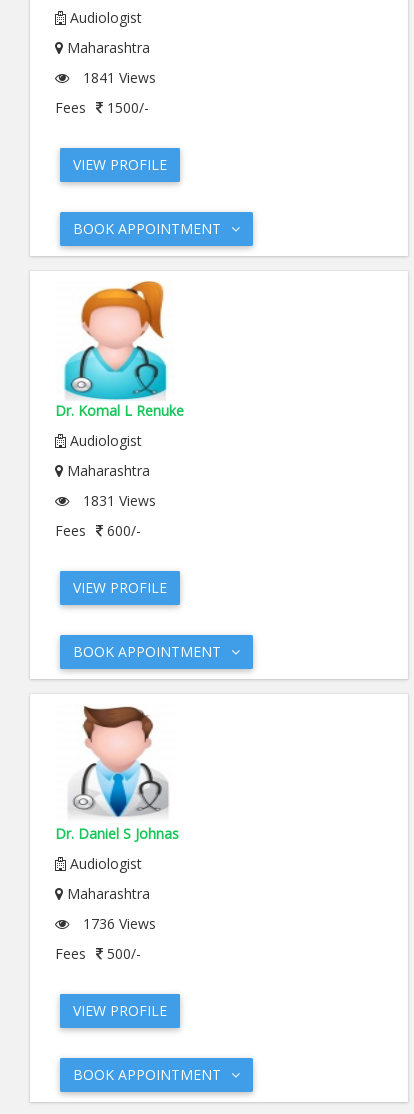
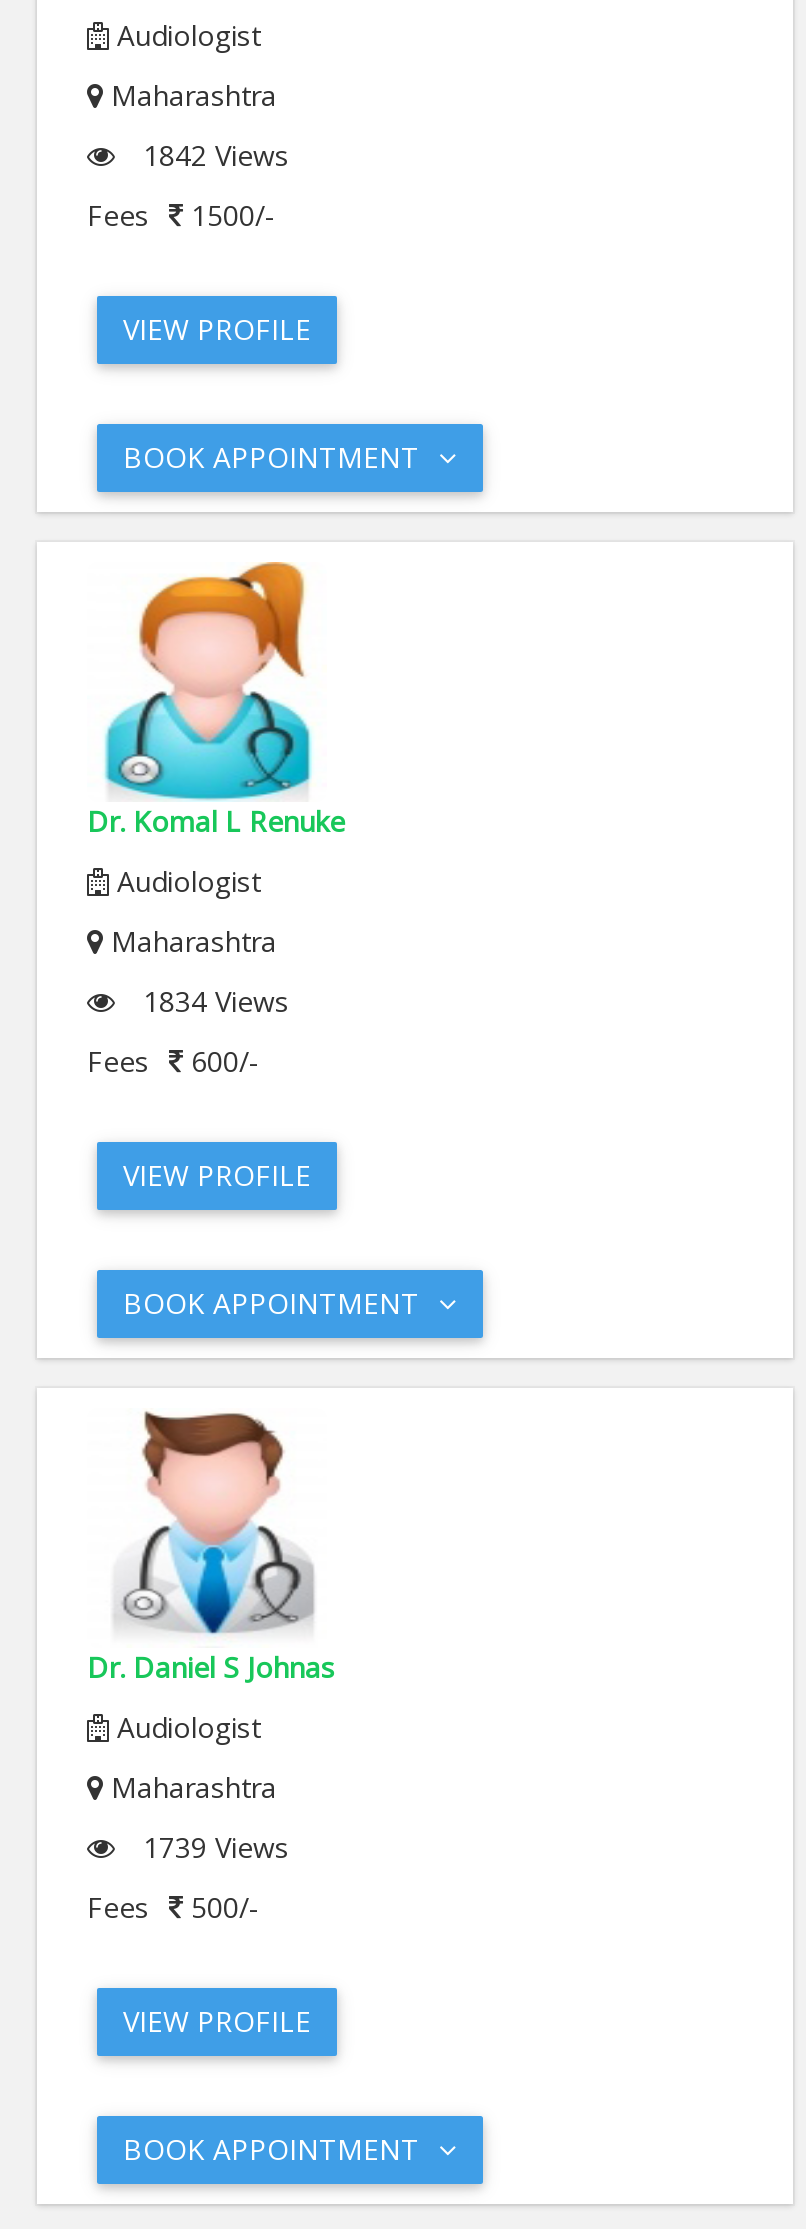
- 1841 Views
+ 1842 Views

- 1831 Views
+ 1834 Views

- 1736 Views
+ 1739 Views
